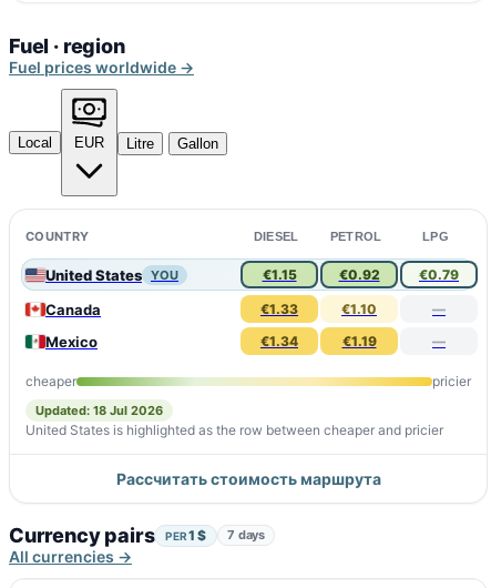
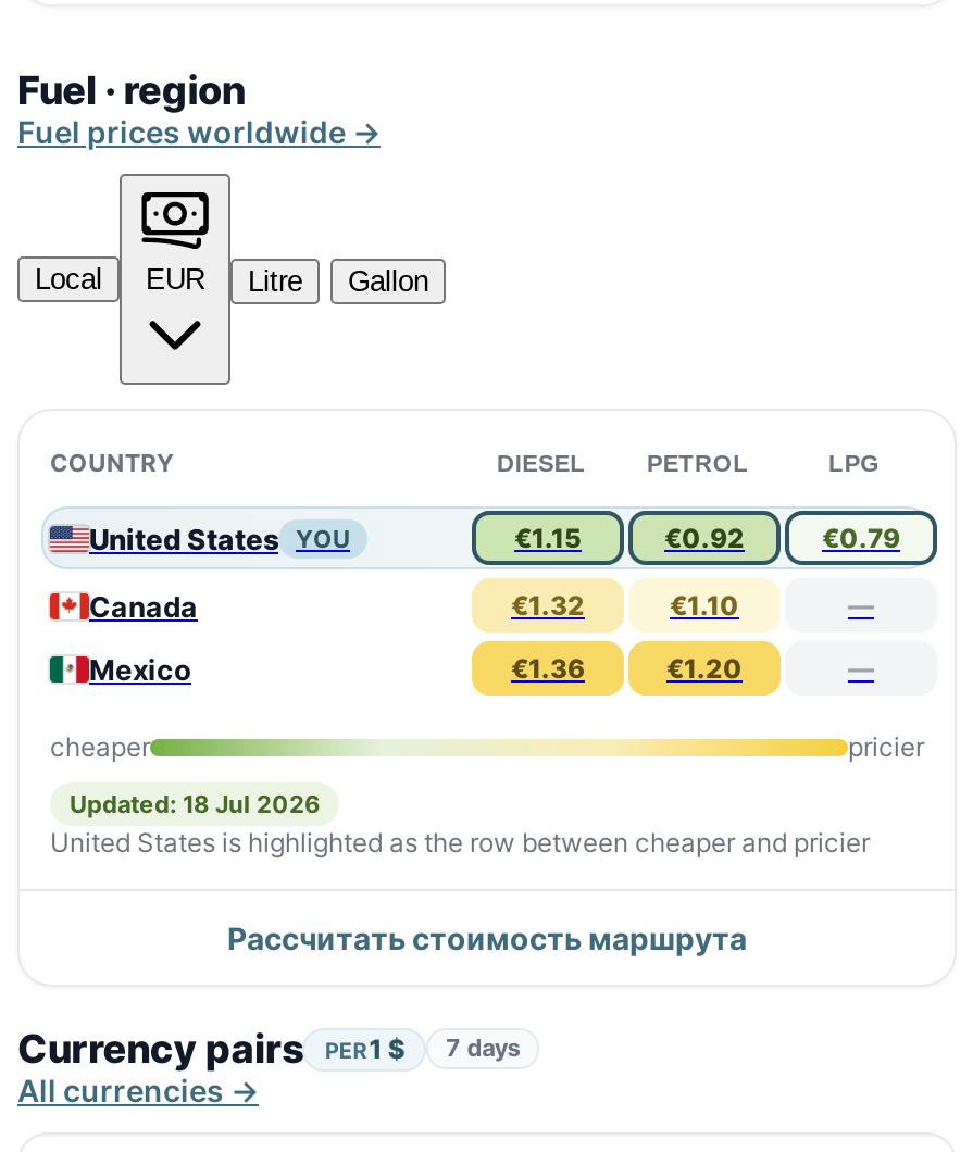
- €1.33
+ €1.32

- €1.34
+ €1.36

- €1.19
+ €1.20
